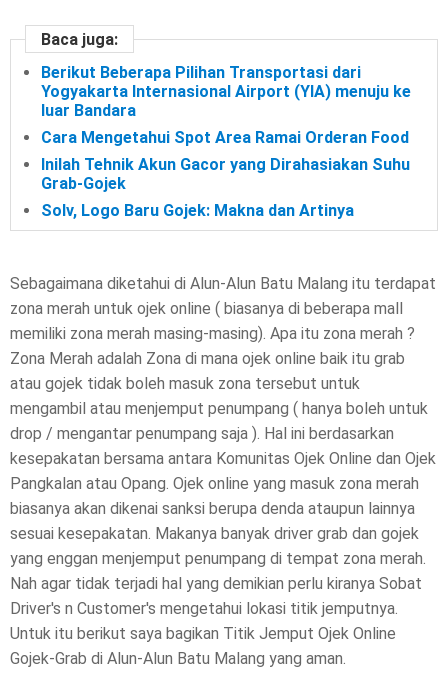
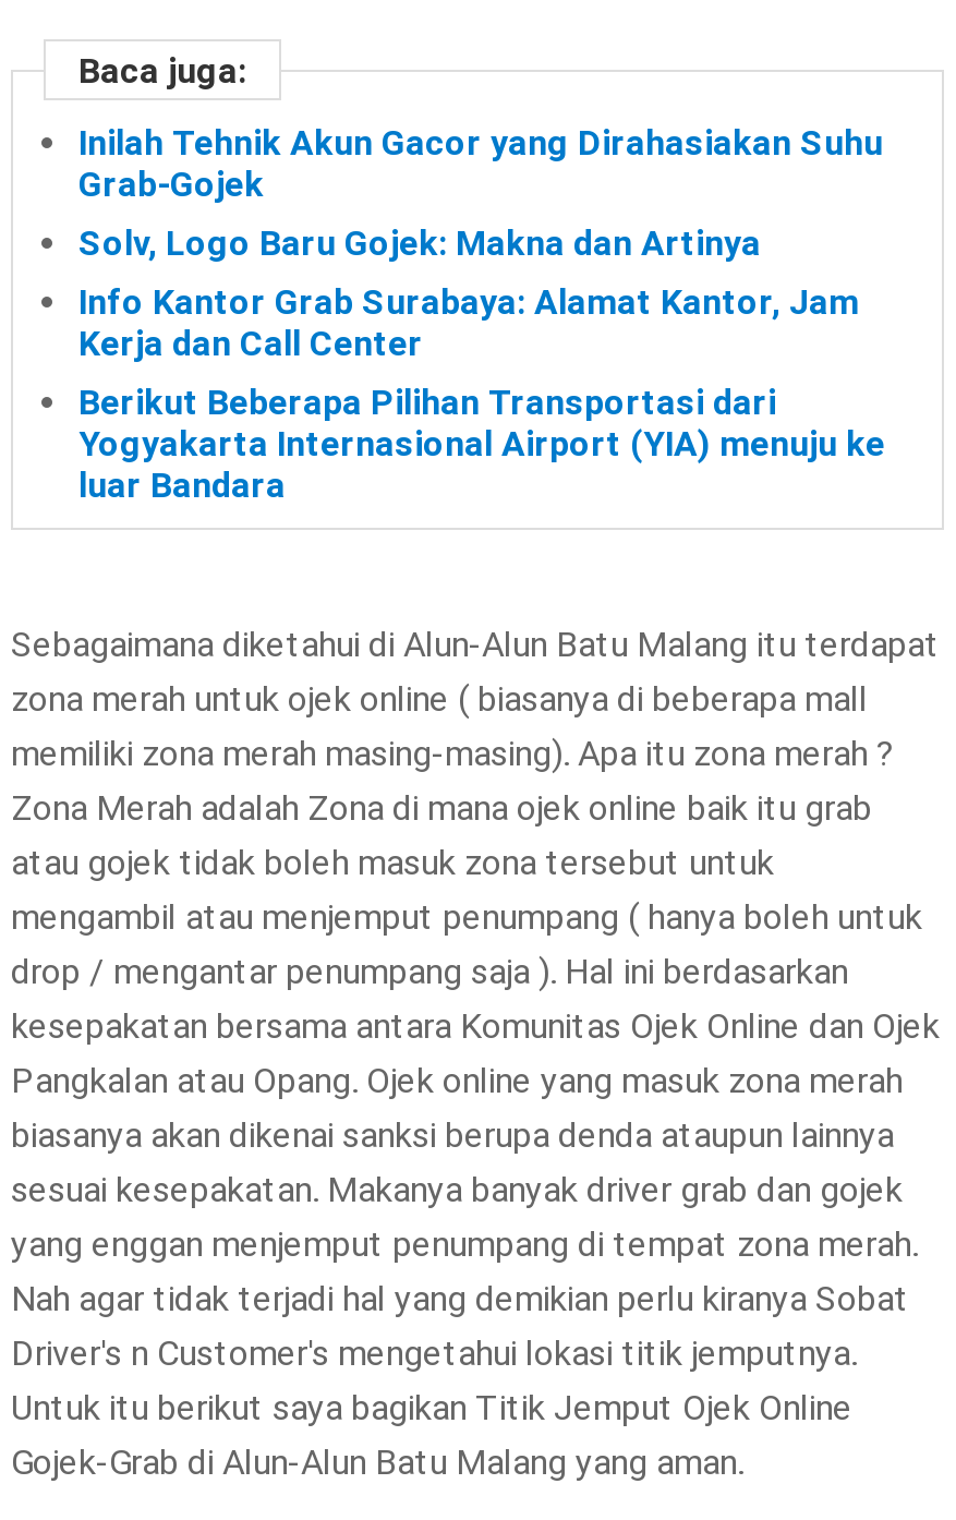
+ Info Kantor Grab Surabaya: Alamat Kantor, Jam
+ Kerja dan Call Center

moved down: Berikut Beberapa Pilihan Transportasi dari | Yogyakarta Internasional Airport (YIA) menuju ke | luar Bandara

- Cara Mengetahui Spot Area Ramai Orderan Food

moved up: Inilah Tehnik Akun Gacor yang Dirahasiakan Suhu | Grab-Gojek | Solv, Logo Baru Gojek: Makna dan Artinya
